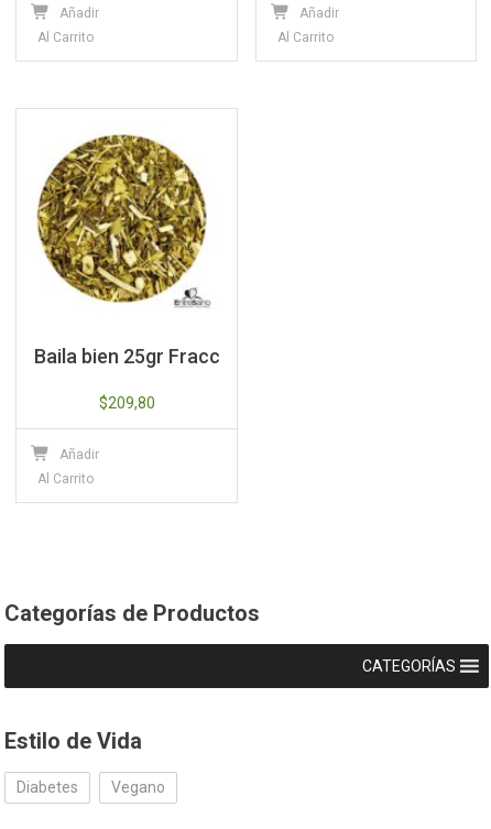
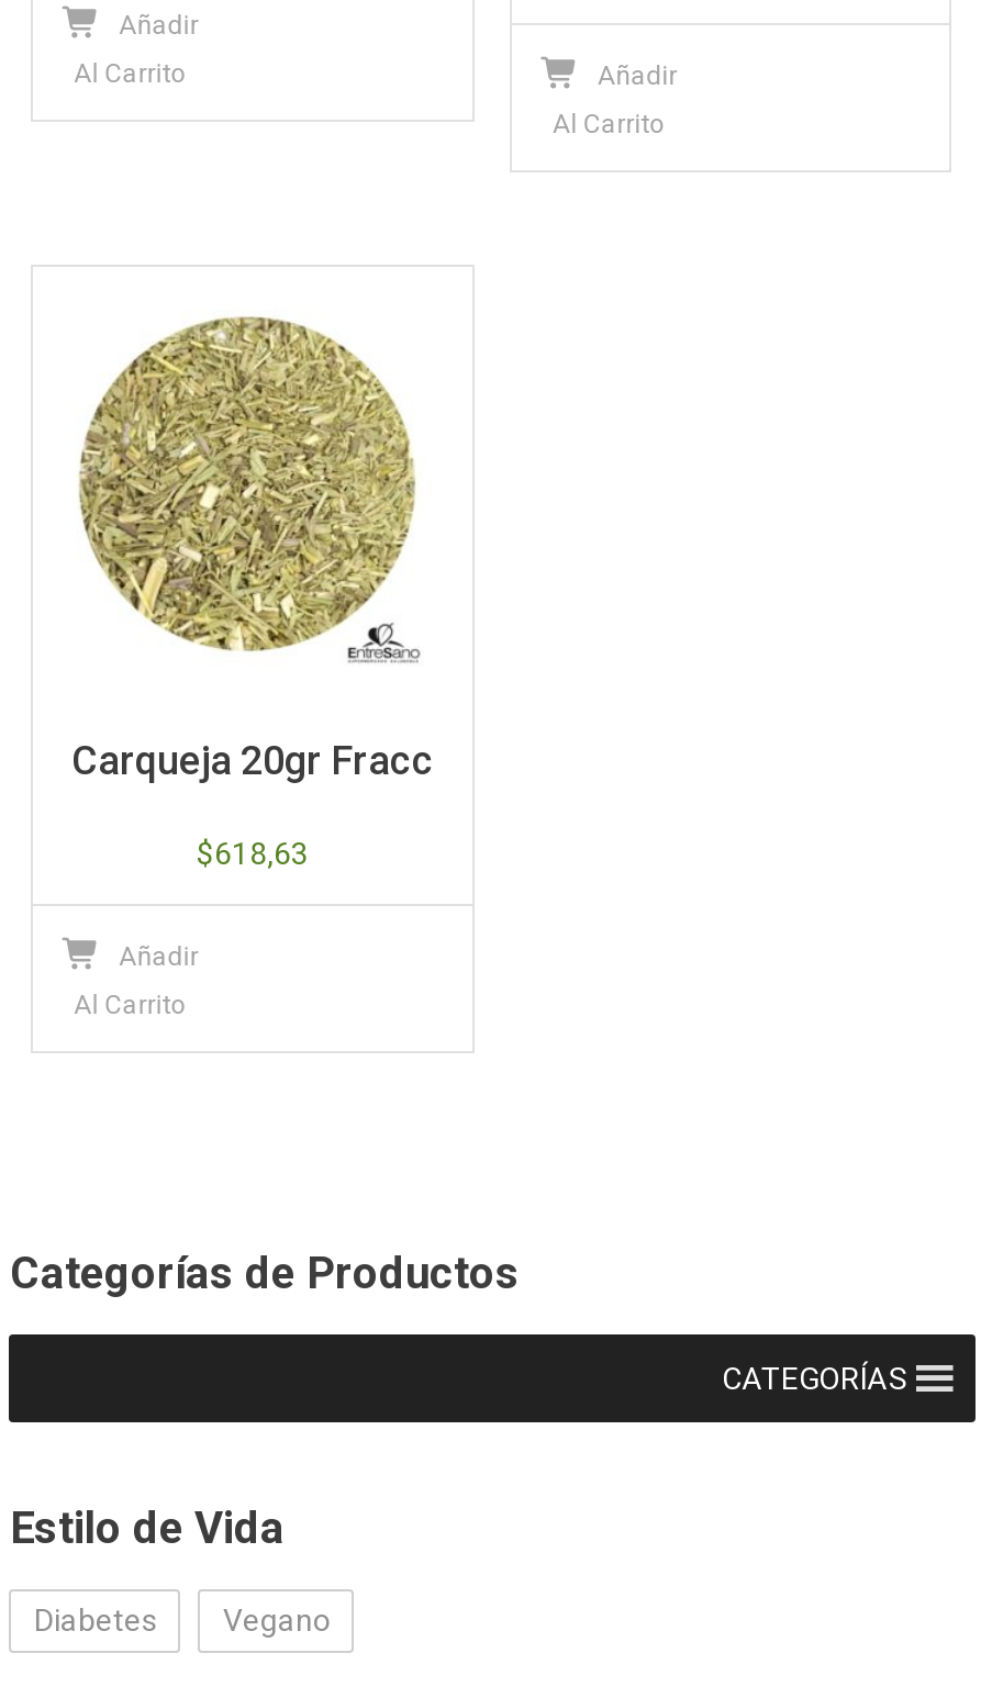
moved down: [image]

- Baila bien 25gr Fracc
+ Carqueja 20gr Fracc

- $209,80
+ $618,63
